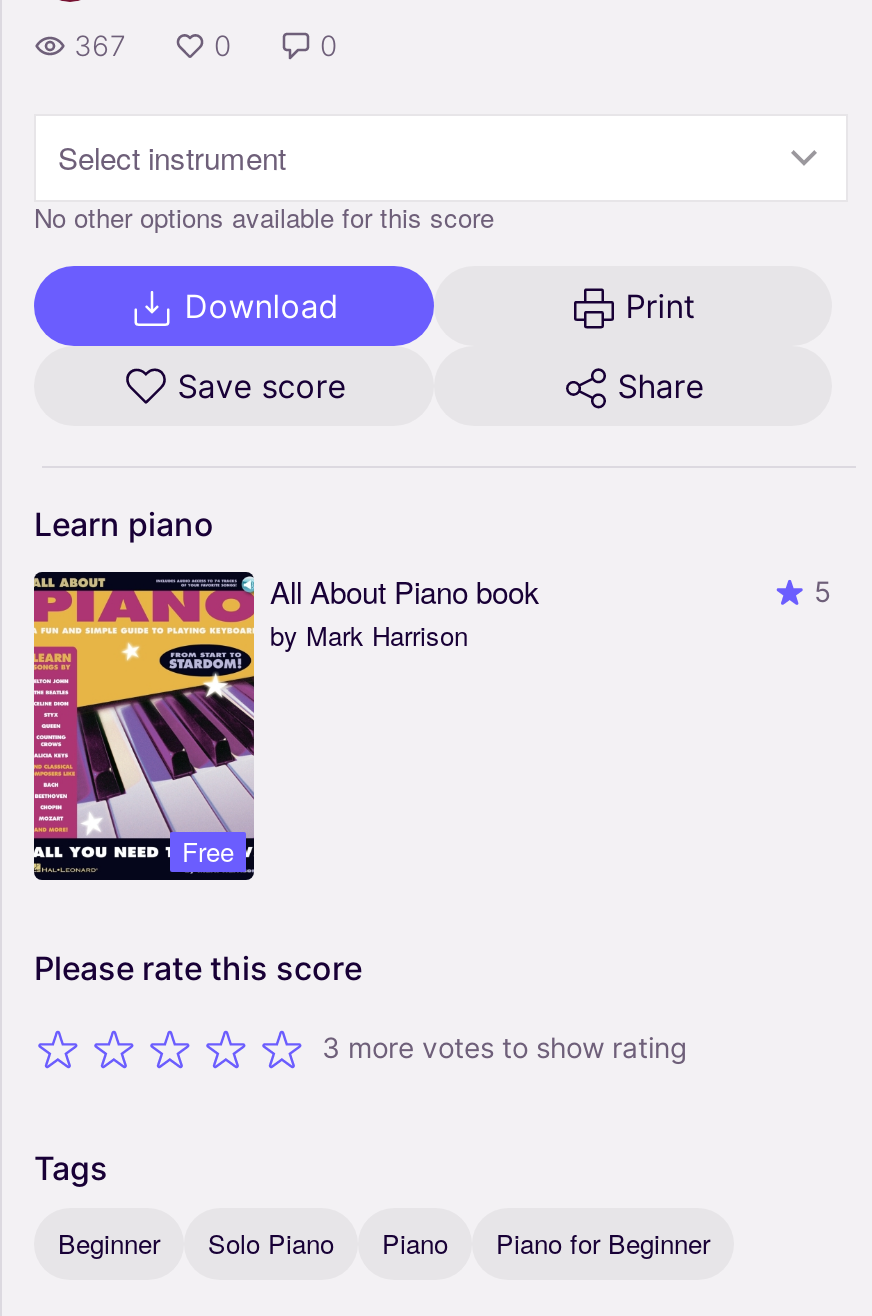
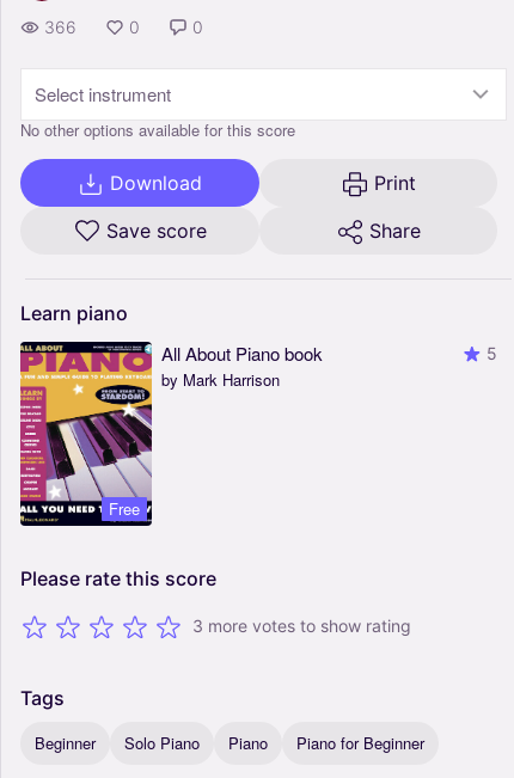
- 367
+ 366
